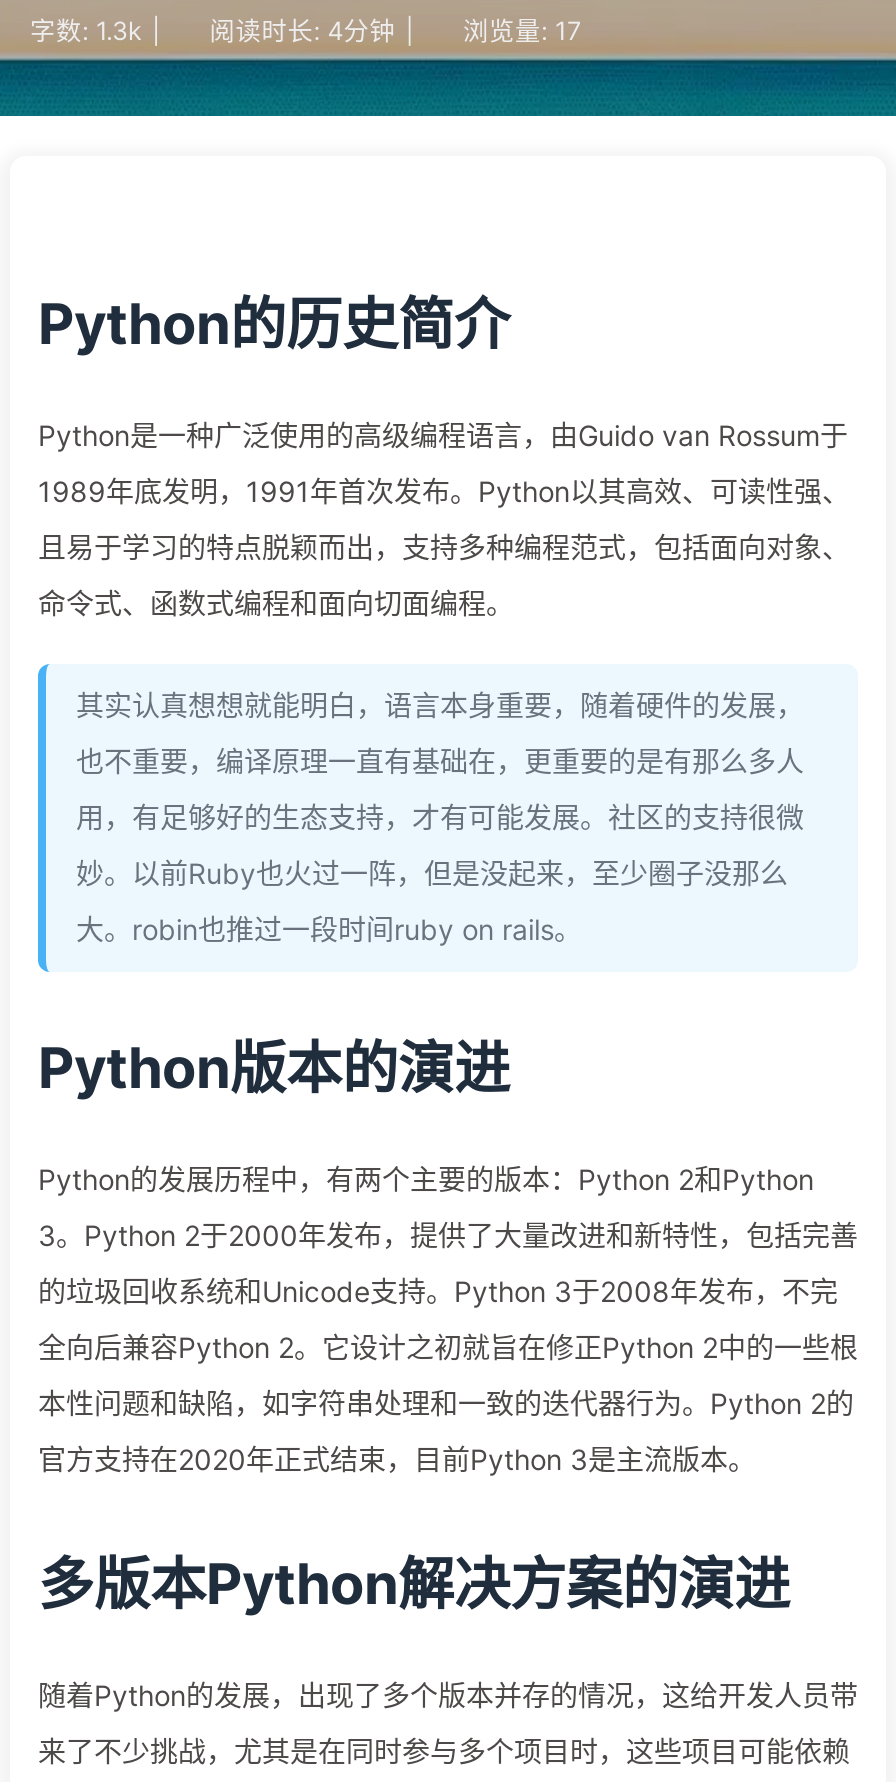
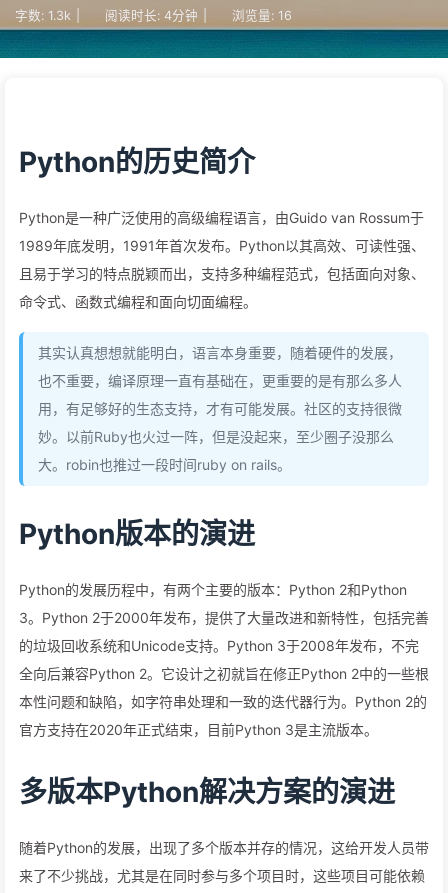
- 浏览量: 17
+ 浏览量: 16
